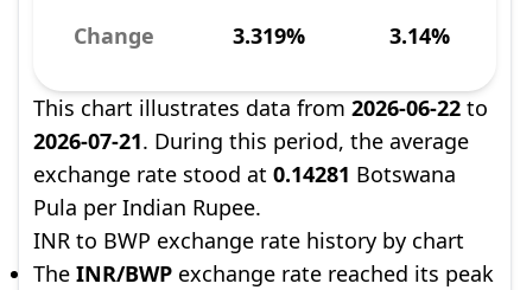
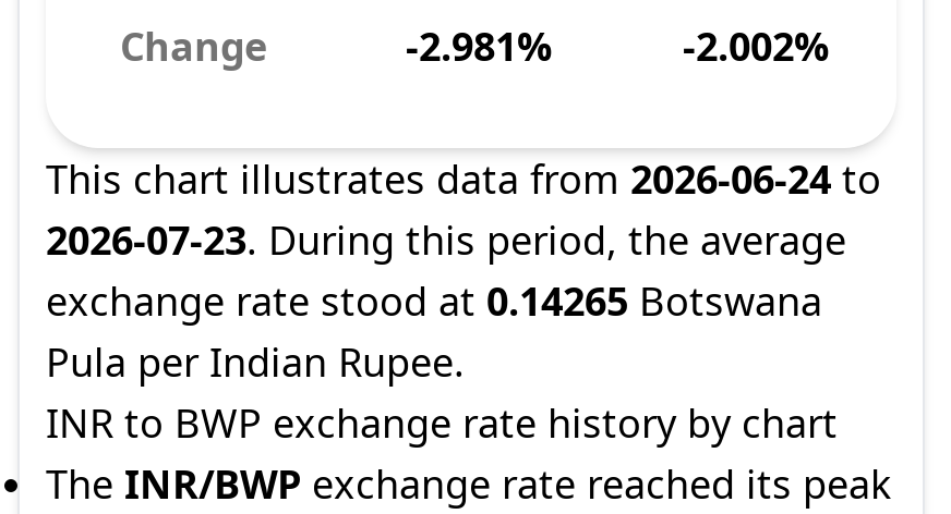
- 3.319%
+ -2.981%

- 3.14%
+ -2.002%

- This chart illustrates data from 2026-06-22 to
+ This chart illustrates data from 2026-06-24 to

- 2026-07-21. During this period, the average
+ 2026-07-23. During this period, the average

- exchange rate stood at 0.14281 Botswana
+ exchange rate stood at 0.14265 Botswana
